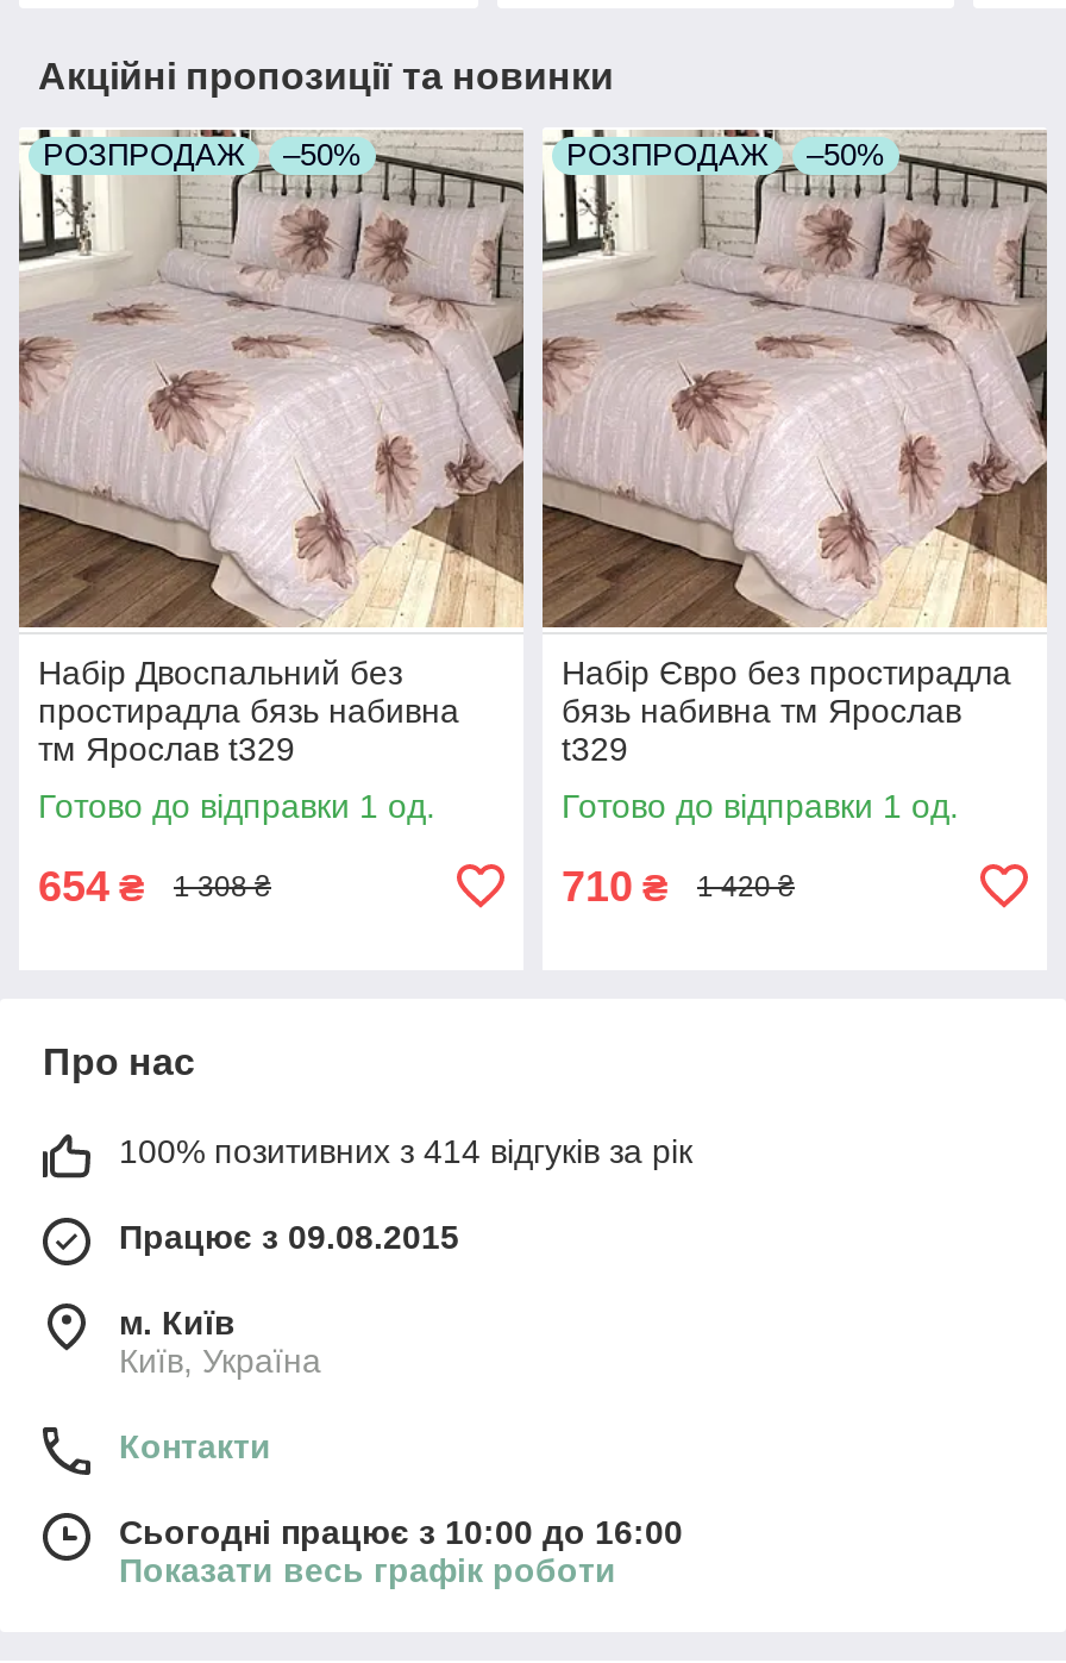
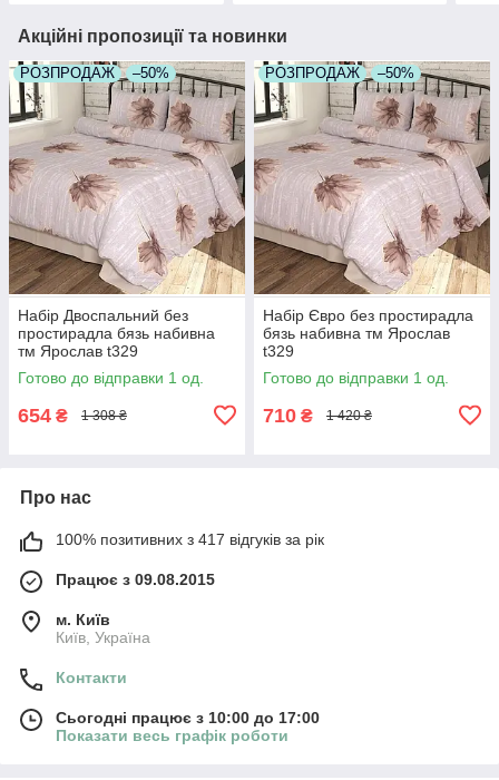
- 100% позитивних з 414 відгуків за рік
+ 100% позитивних з 417 відгуків за рік

- Сьогодні працює з 10:00 до 16:00
+ Сьогодні працює з 10:00 до 17:00
